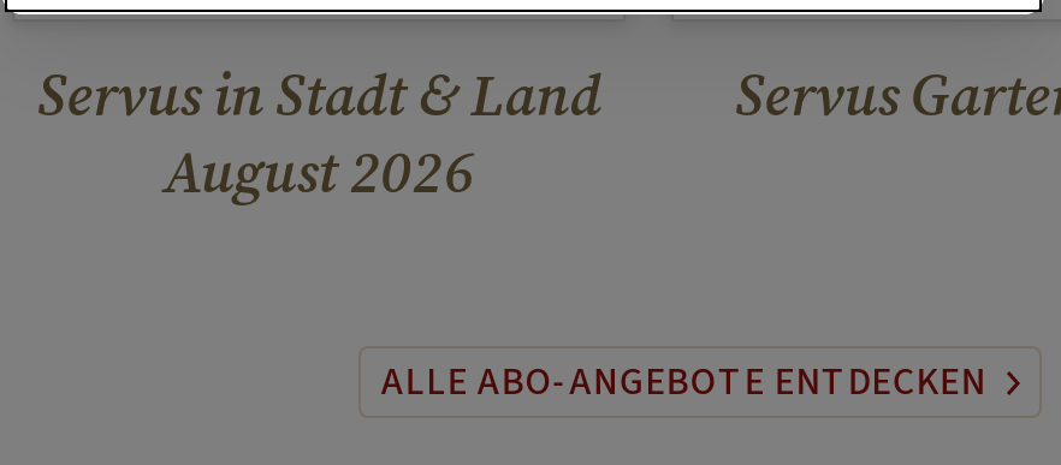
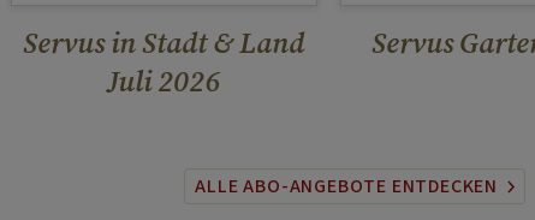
- August 2026
+ Juli 2026
